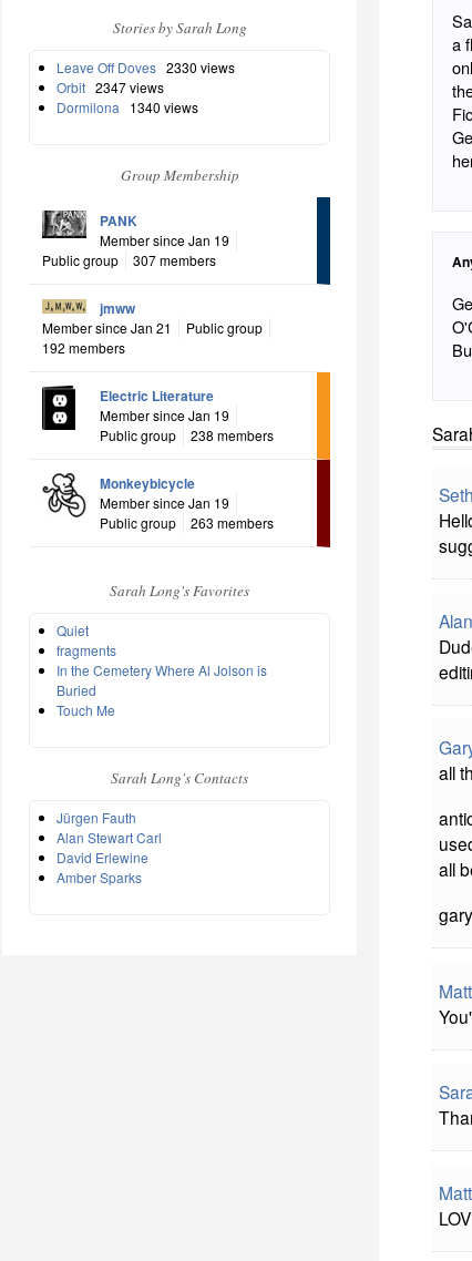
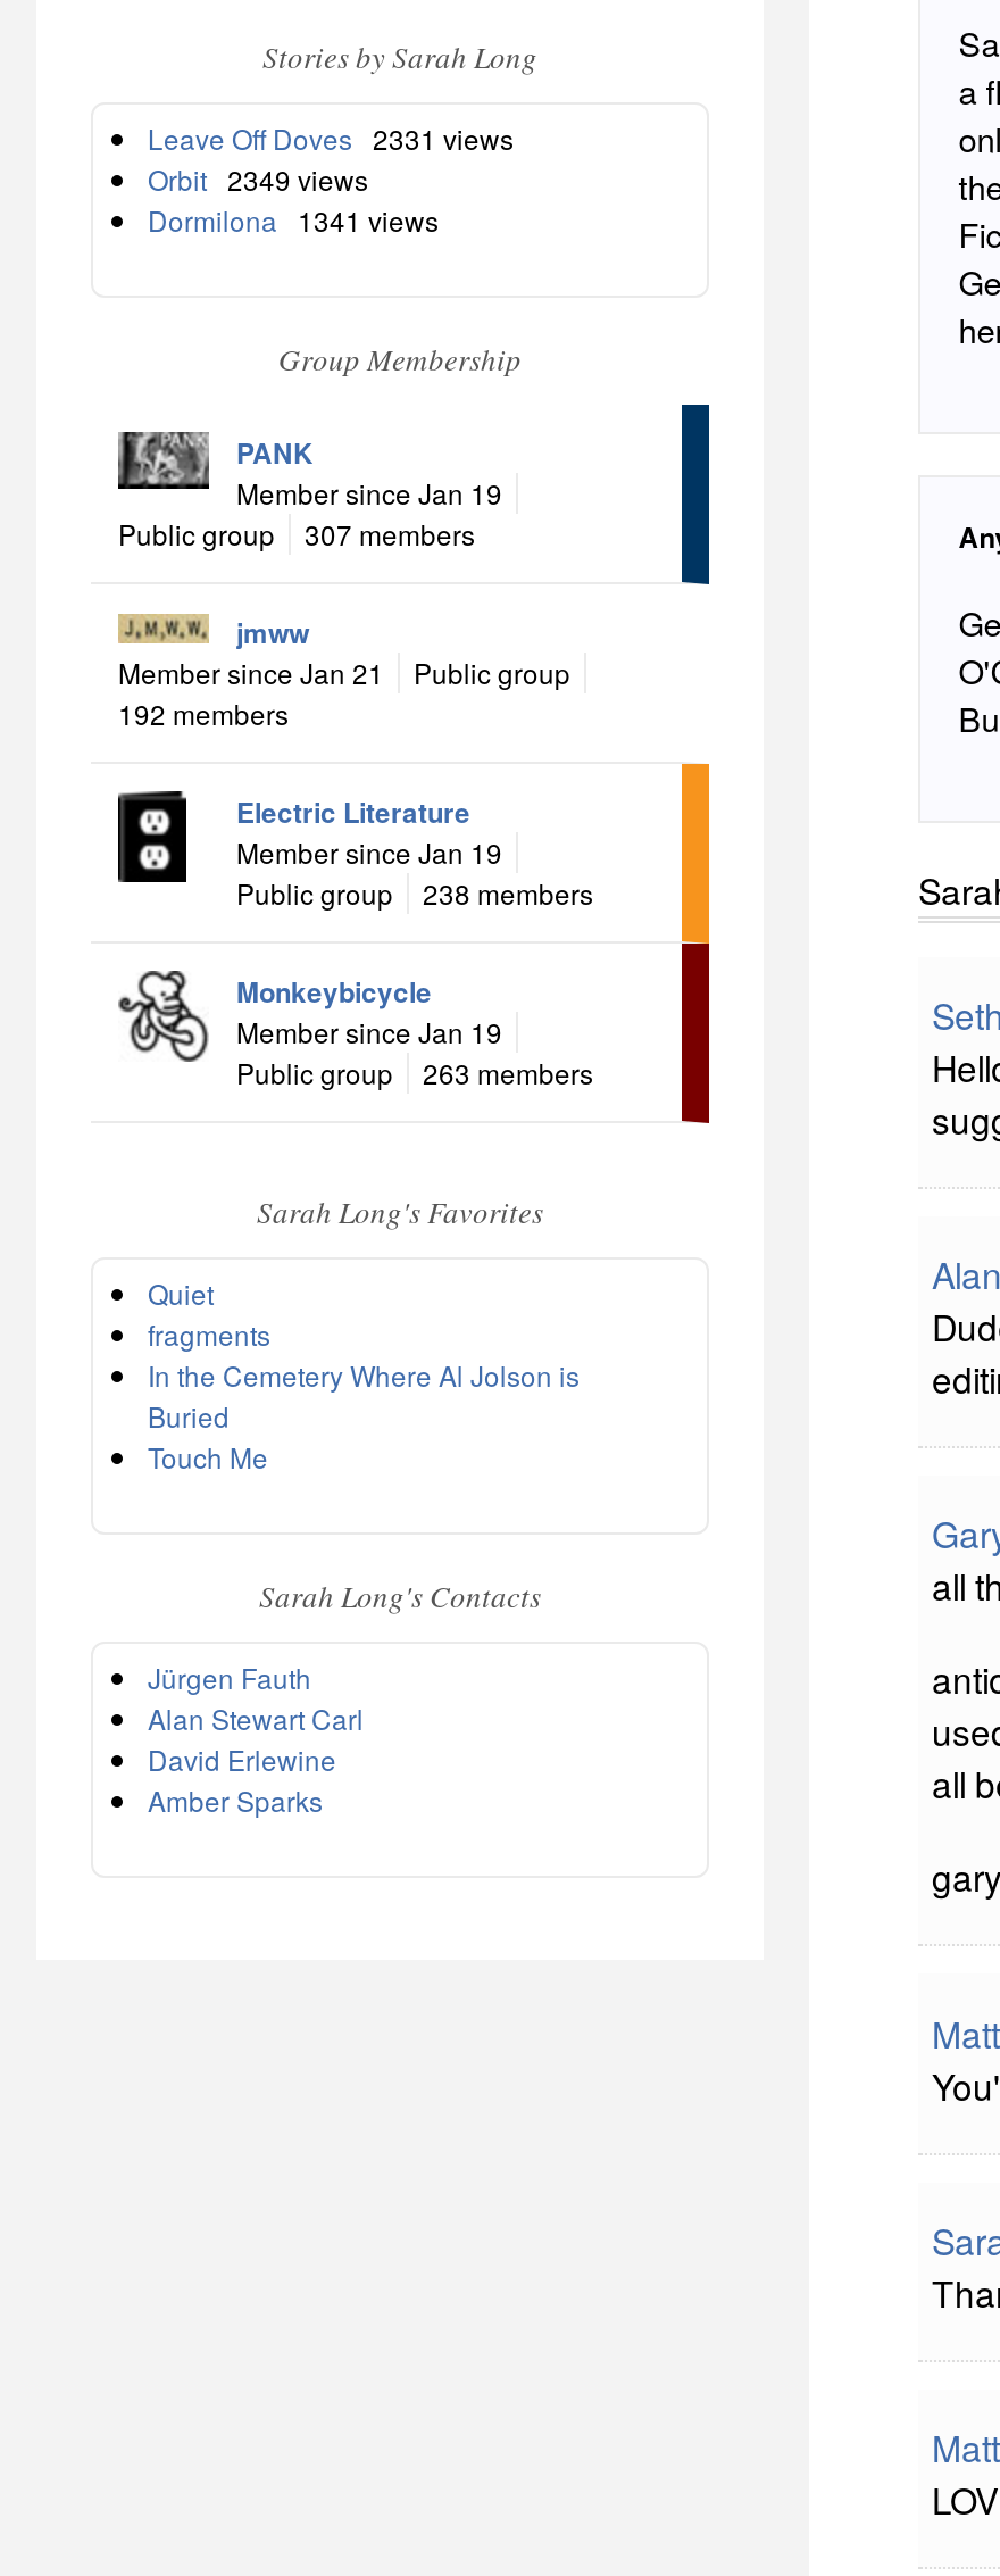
- Leave Off Doves 2330 views
+ Leave Off Doves 2331 views

- Orbit 2347 views
+ Orbit 2349 views

- Dormilona 1340 views
+ Dormilona 1341 views
